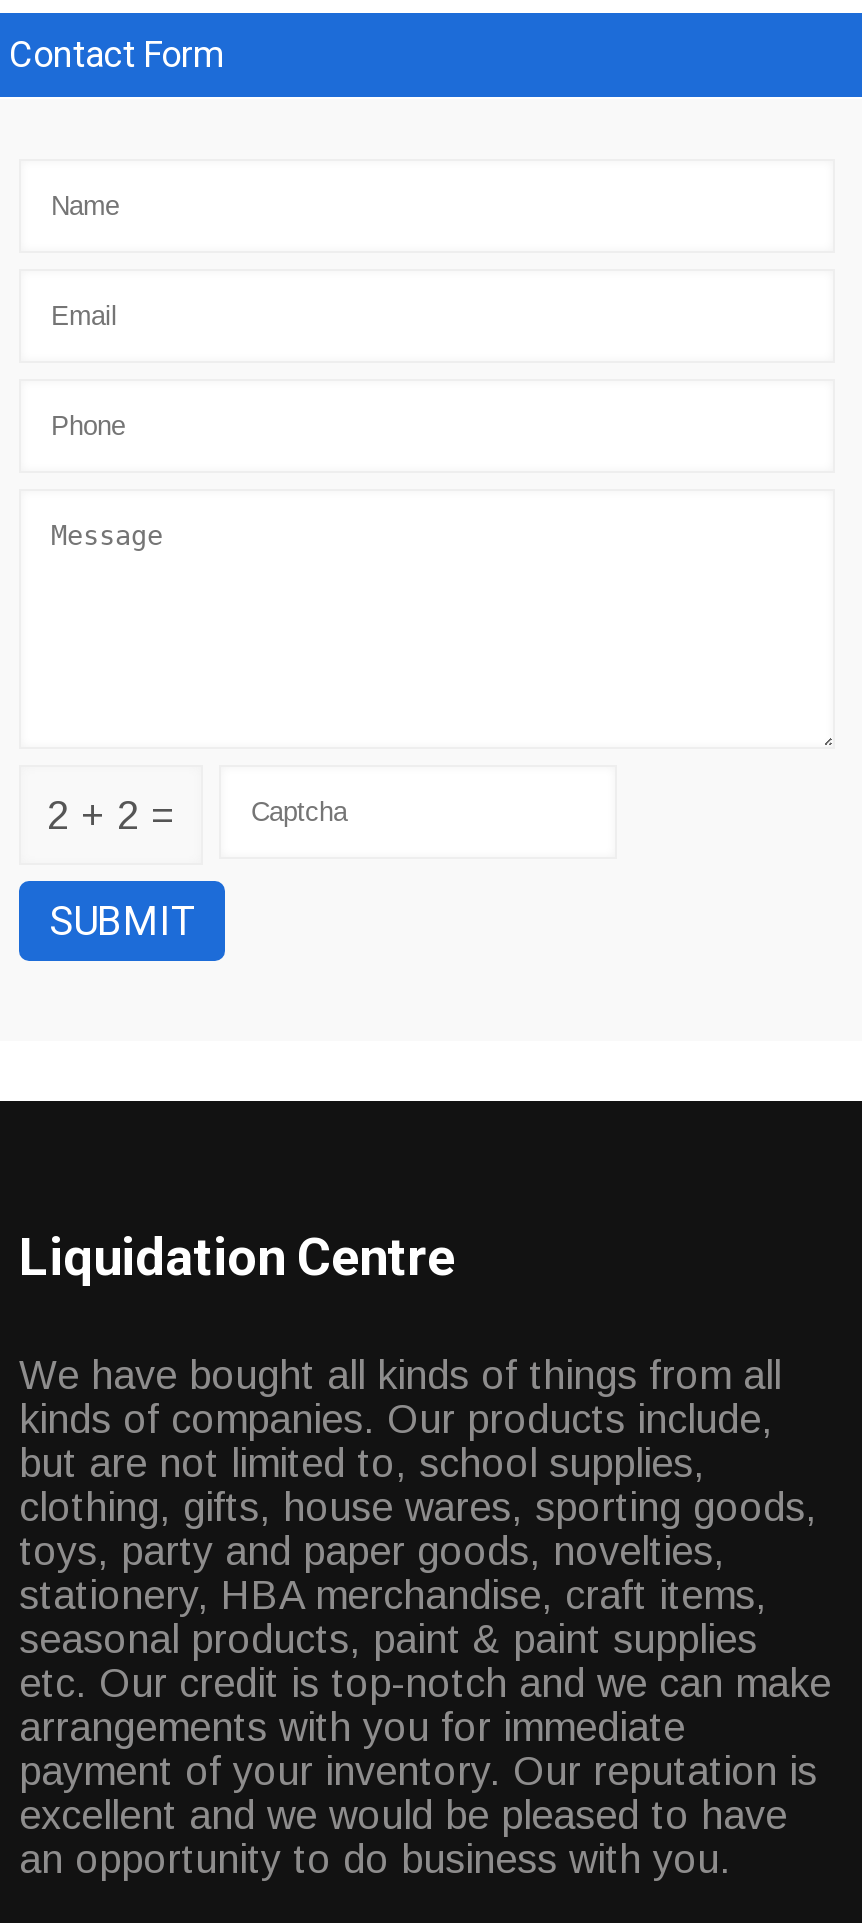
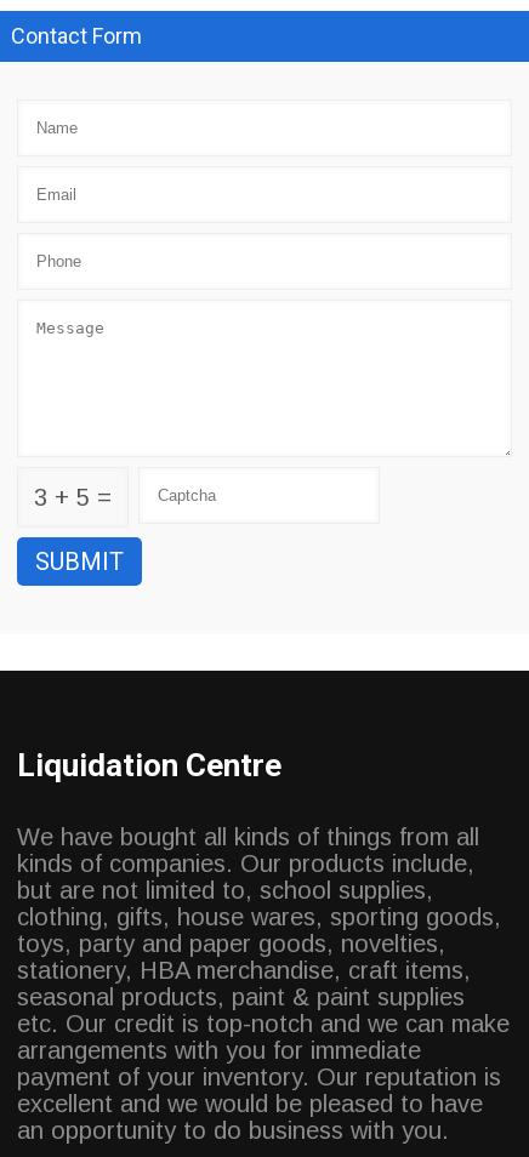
- 2 + 2 =
+ 3 + 5 =
